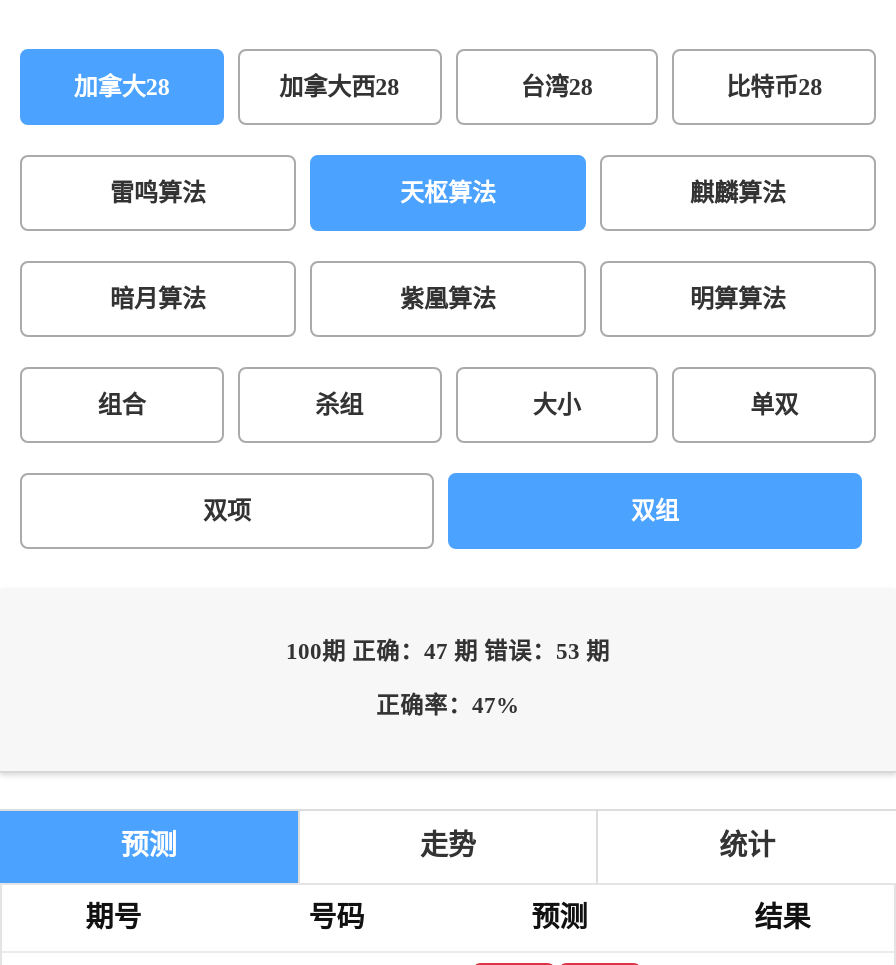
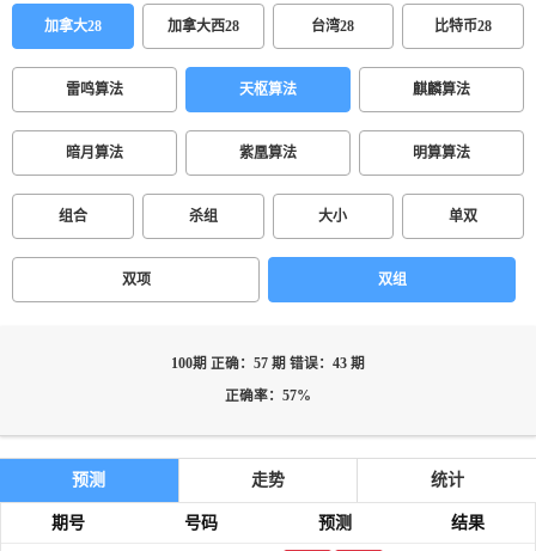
- 100期 正确：47 期 错误：53 期
+ 100期 正确：57 期 错误：43 期

- 正确率：47%
+ 正确率：57%
